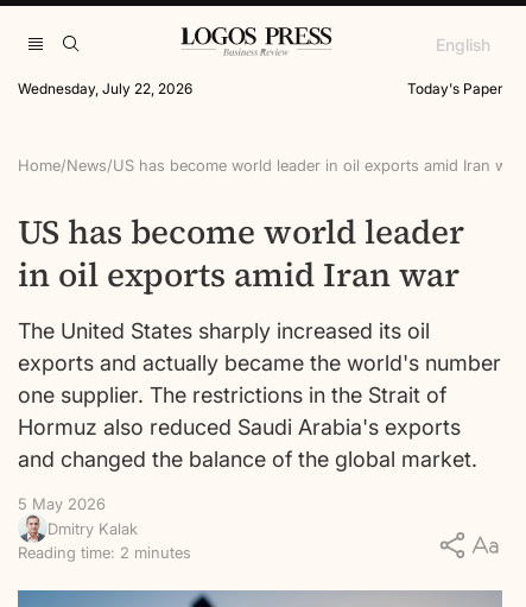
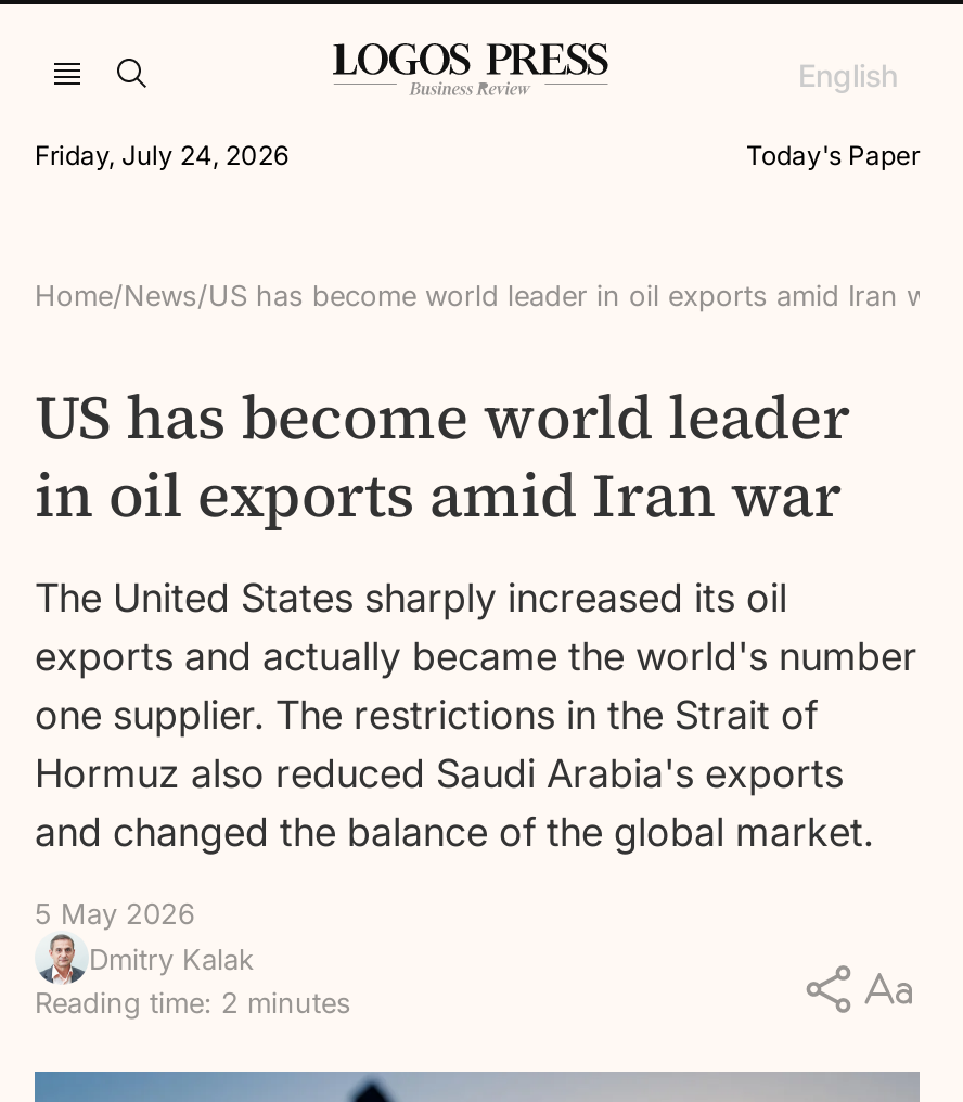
- Wednesday, July 22, 2026
+ Friday, July 24, 2026
